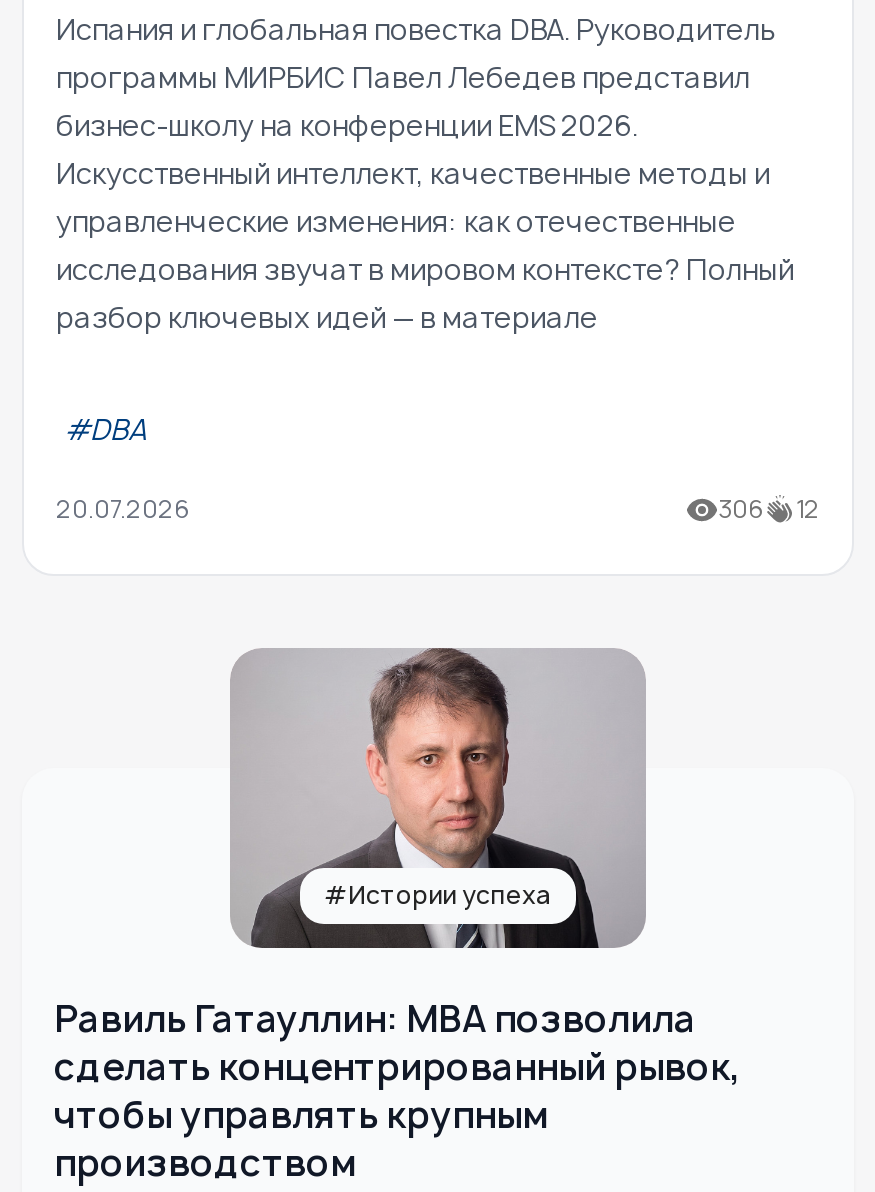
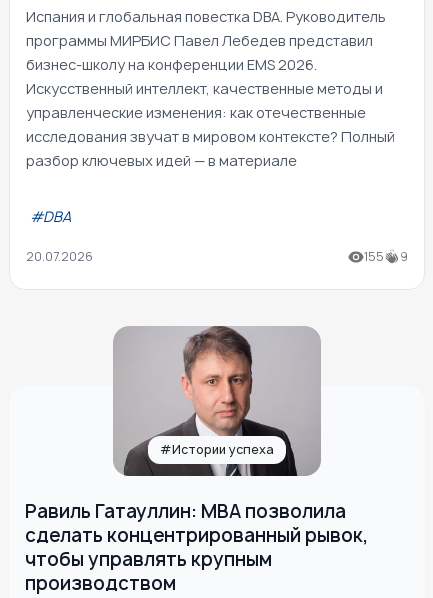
- 306
+ 155

- 12
+ 9
